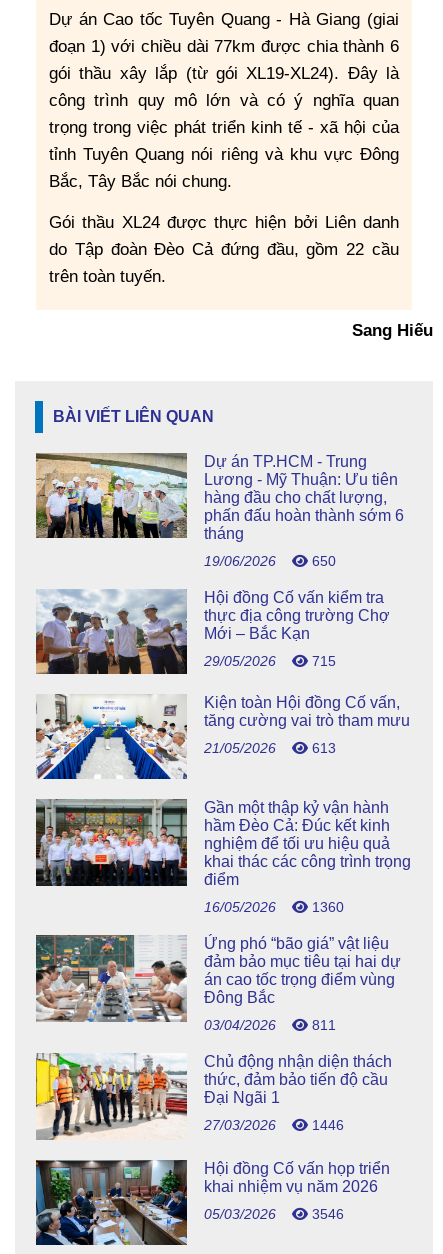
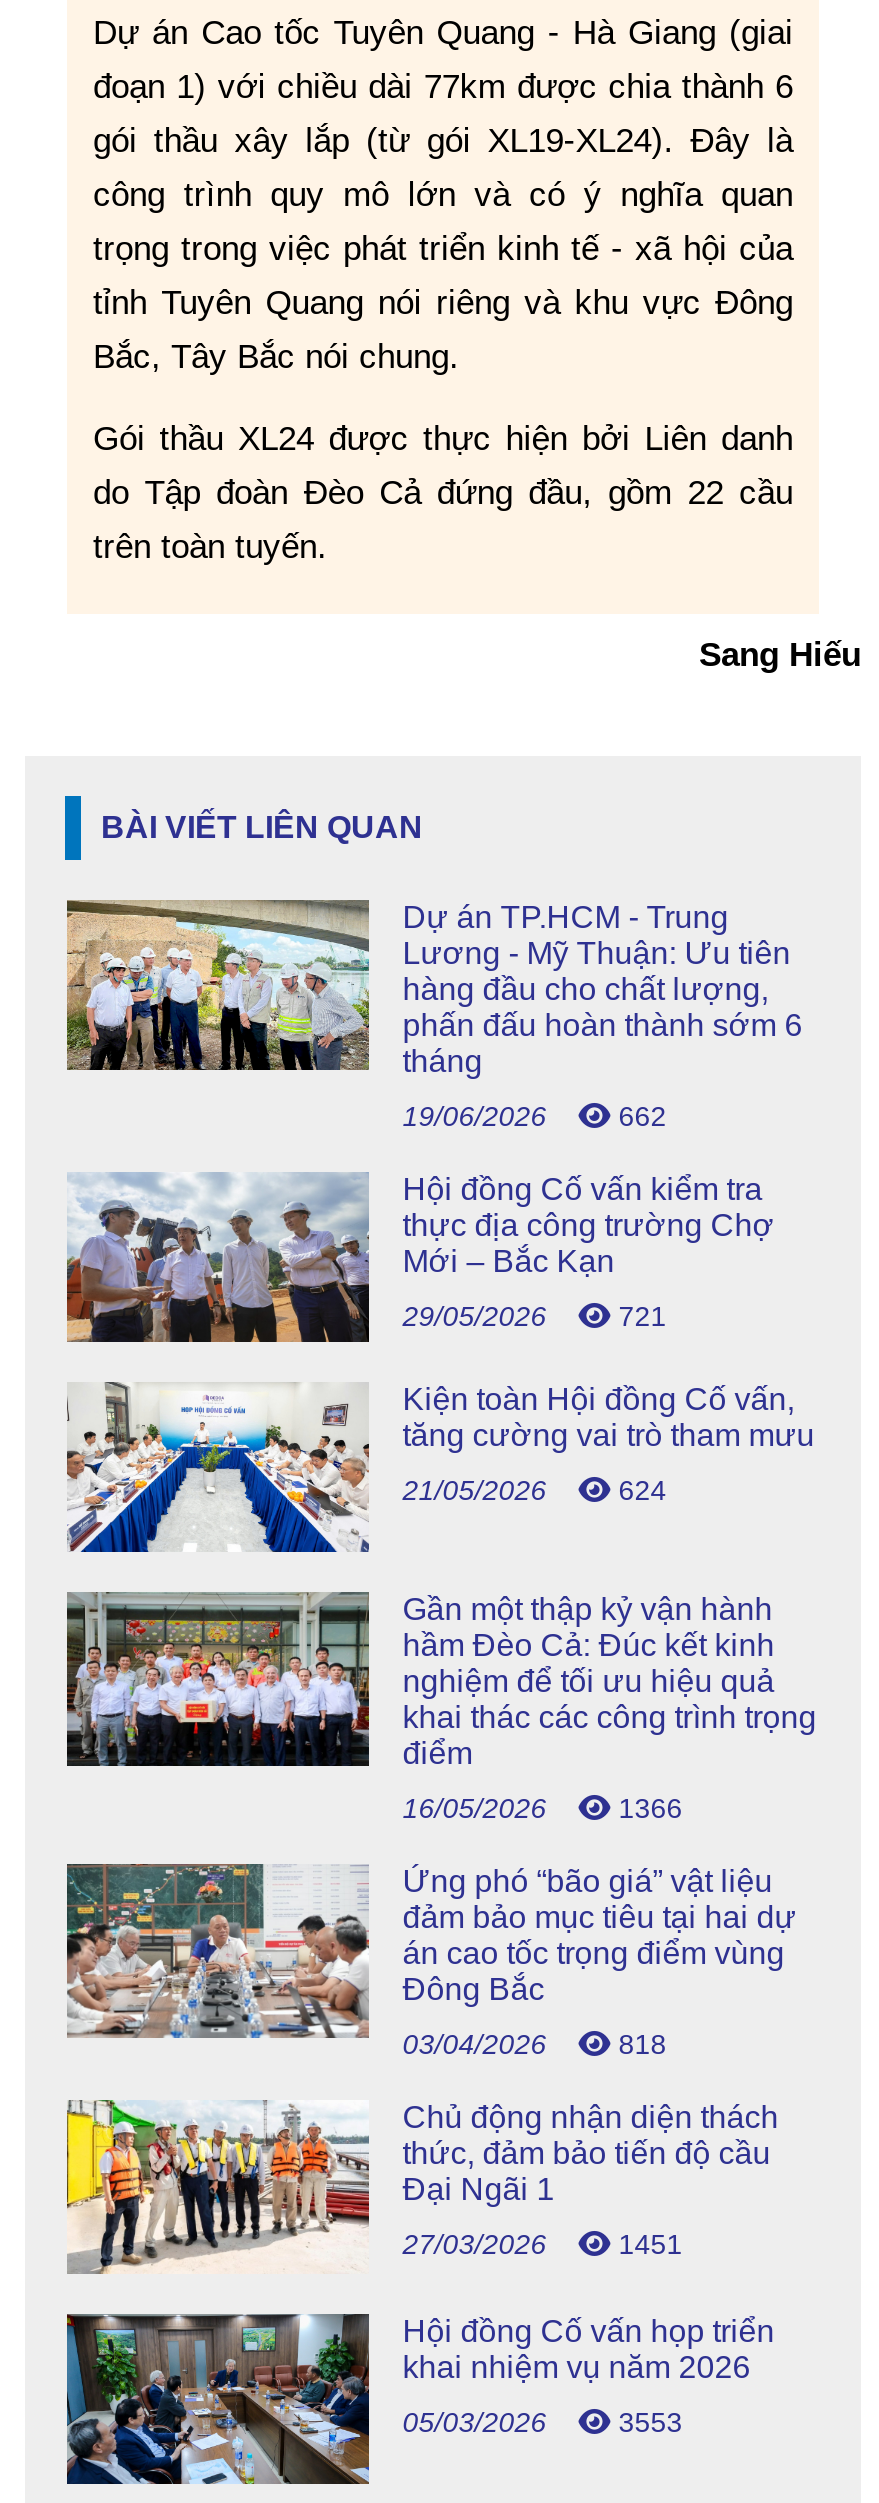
- 19/06/2026 650
+ 19/06/2026 662

- 29/05/2026 715
+ 29/05/2026 721

- 21/05/2026 613
+ 21/05/2026 624

- 16/05/2026 1360
+ 16/05/2026 1366

- 03/04/2026 811
+ 03/04/2026 818

- 27/03/2026 1446
+ 27/03/2026 1451

- 05/03/2026 3546
+ 05/03/2026 3553
